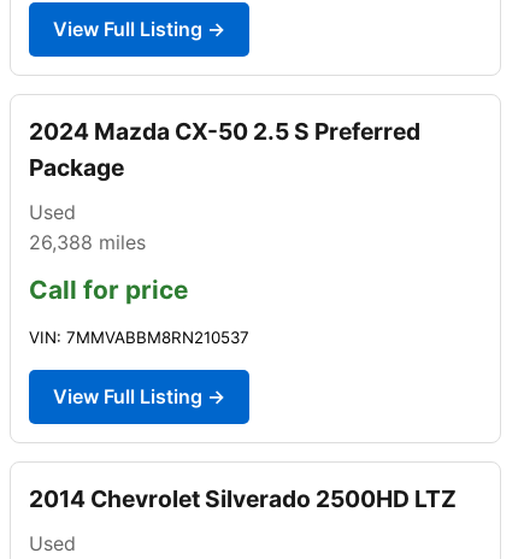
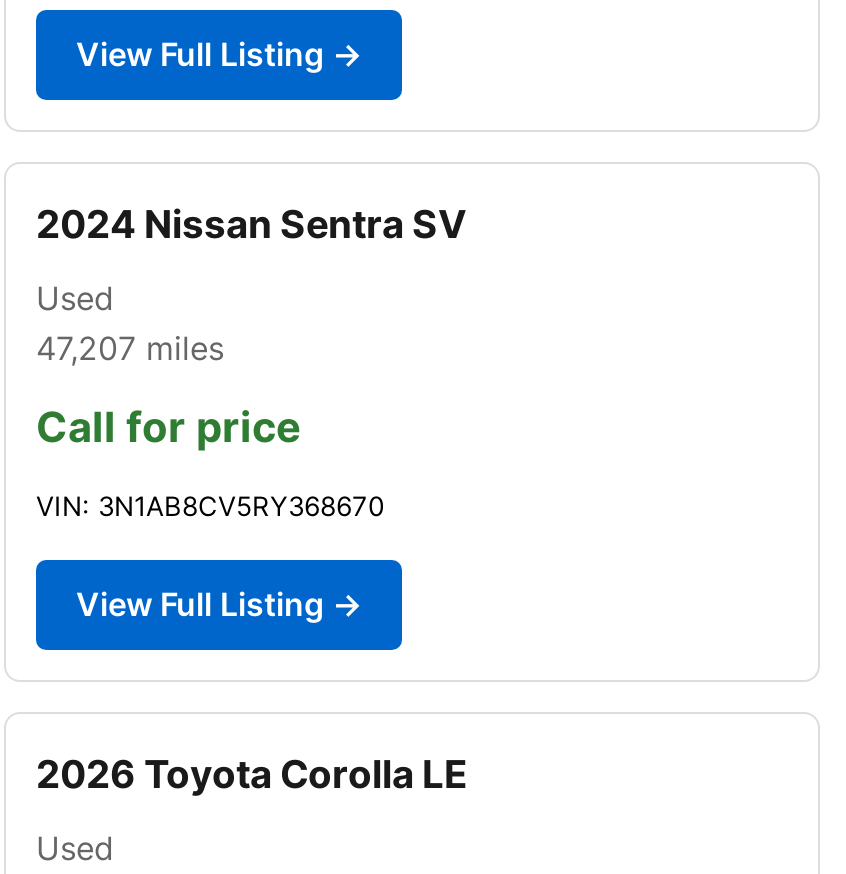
- 2024 Mazda CX-50 2.5 S Preferred
- Package
+ 2024 Nissan Sentra SV

- 26,388 miles
+ 47,207 miles

- VIN: 7MMVABBM8RN210537
+ VIN: 3N1AB8CV5RY368670

- 2014 Chevrolet Silverado 2500HD LTZ
+ 2026 Toyota Corolla LE
